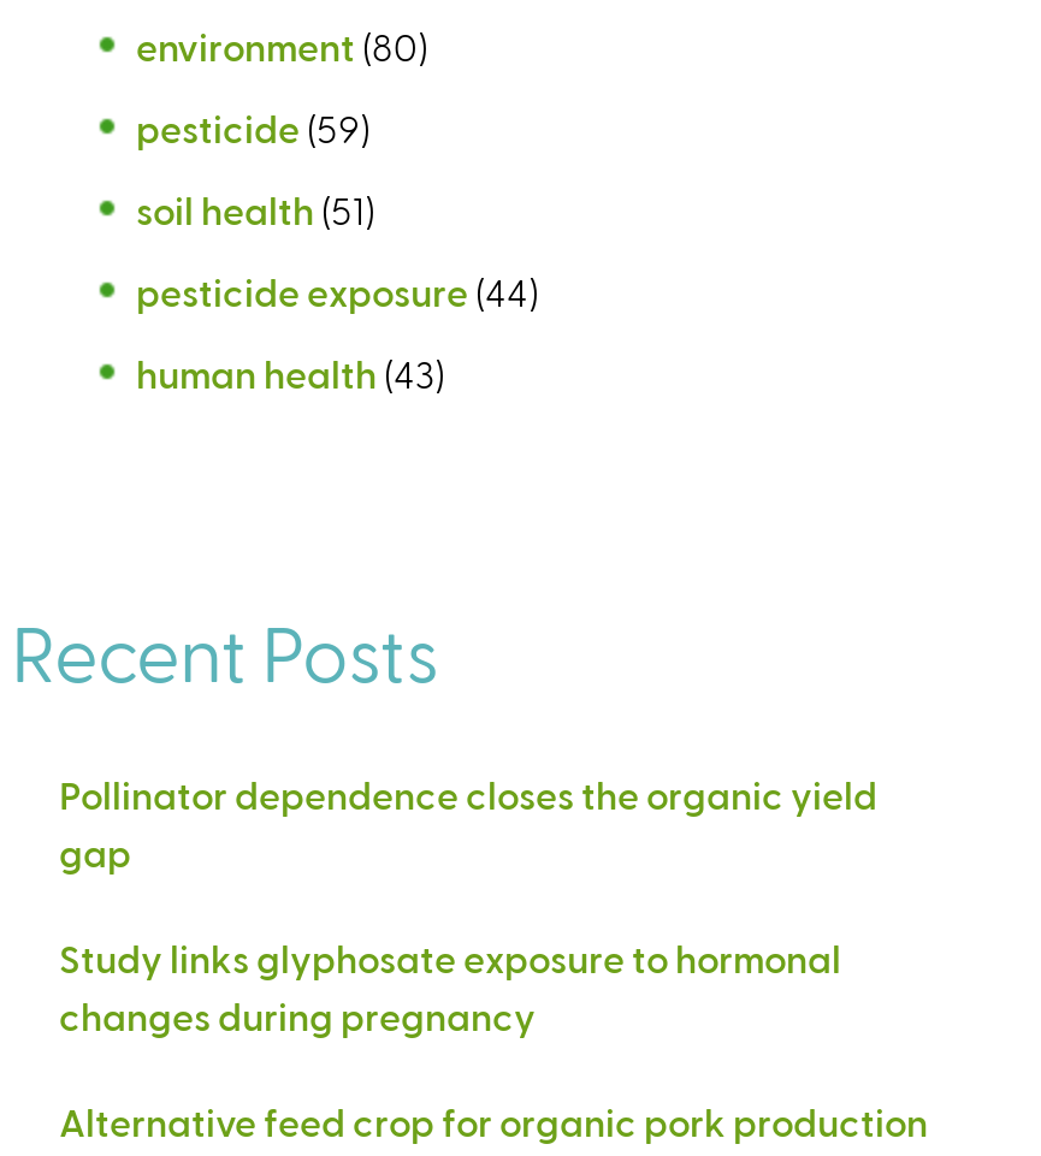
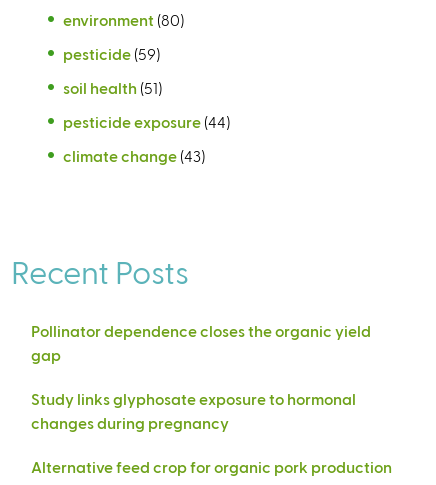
- human health (43)
+ climate change (43)
